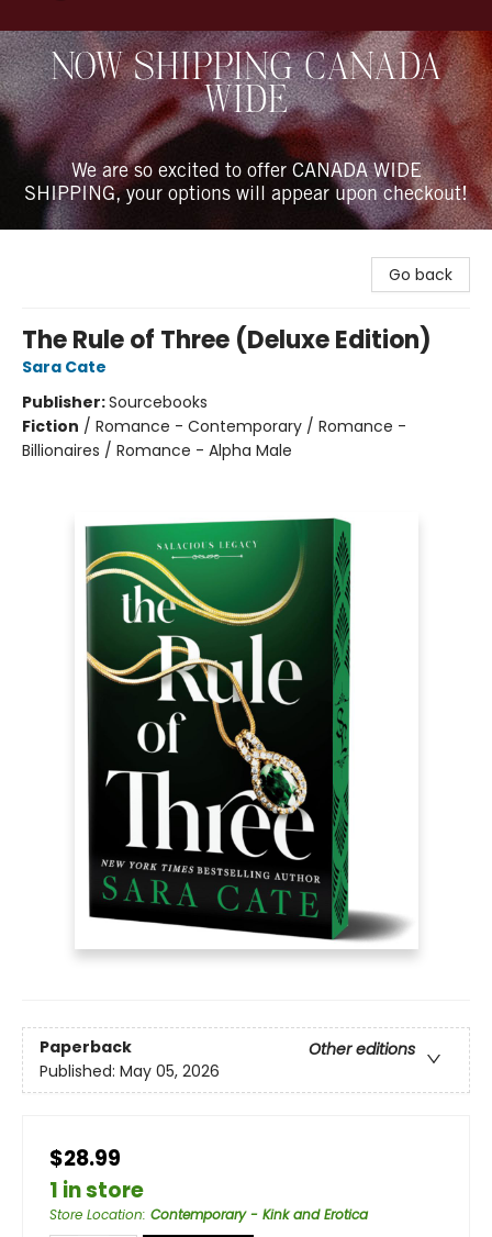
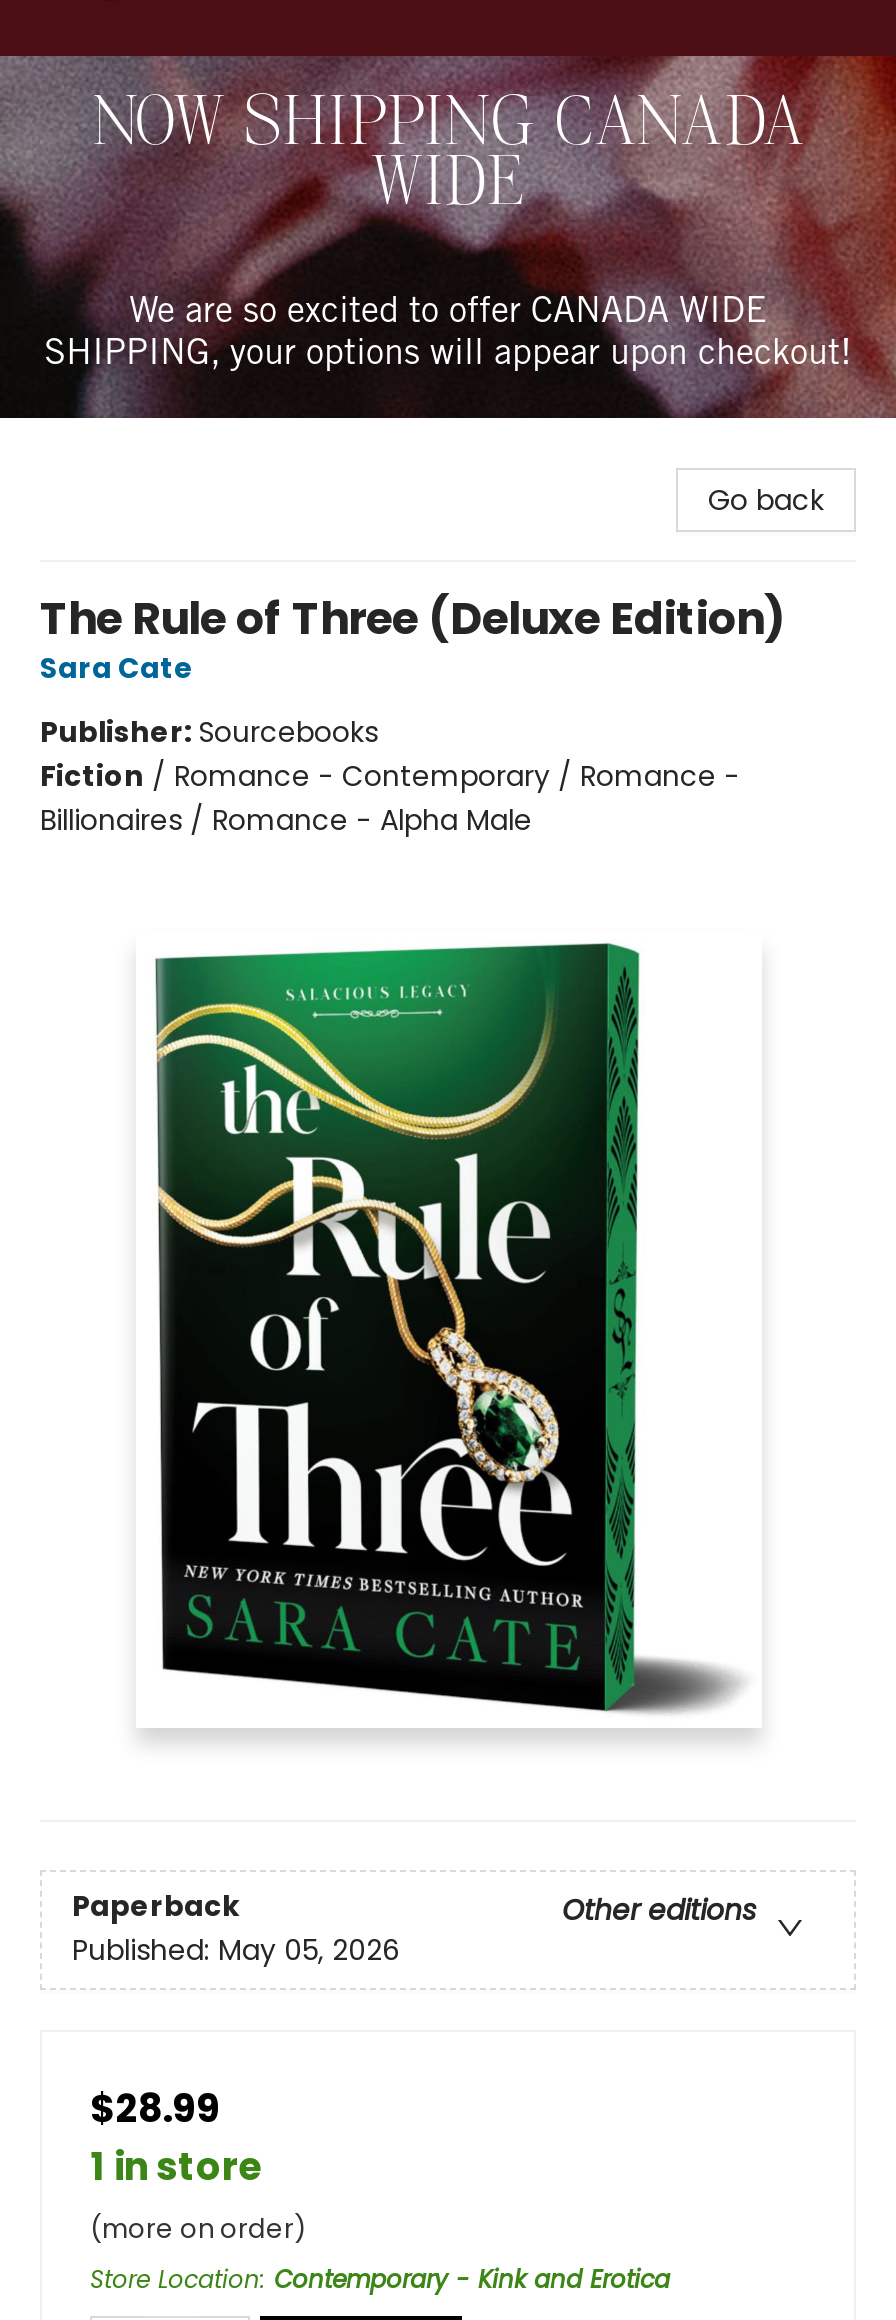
+ (more on order)
